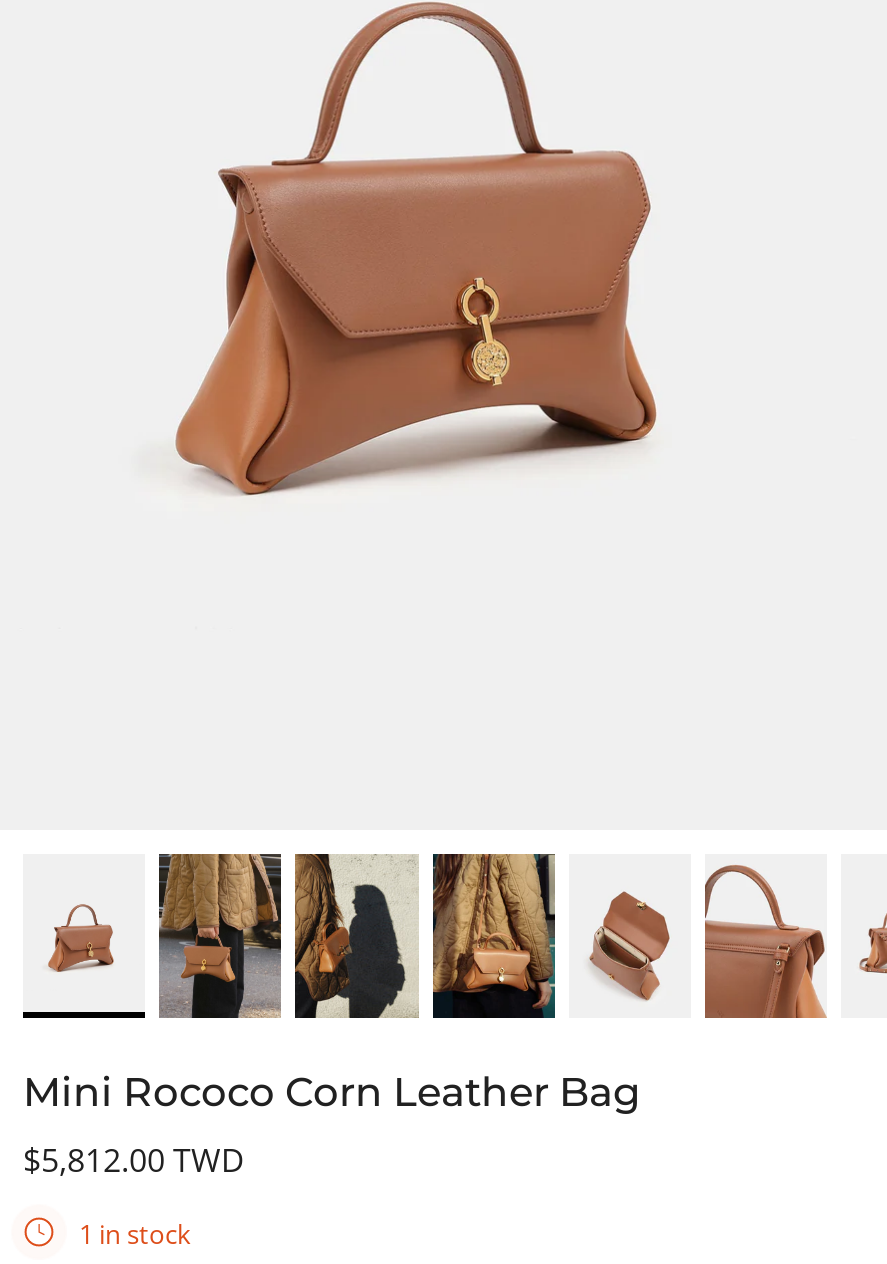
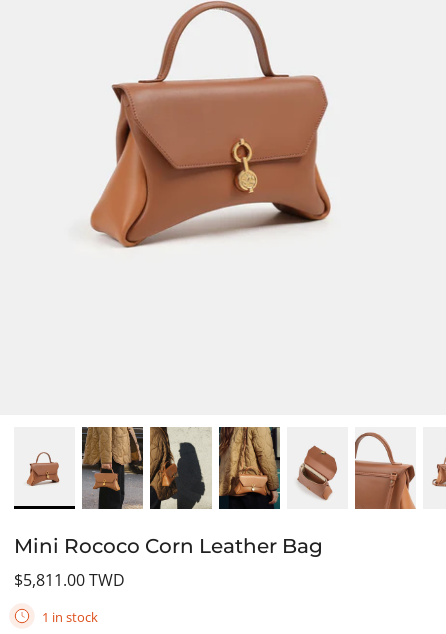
- $5,812.00 TWD
+ $5,811.00 TWD
